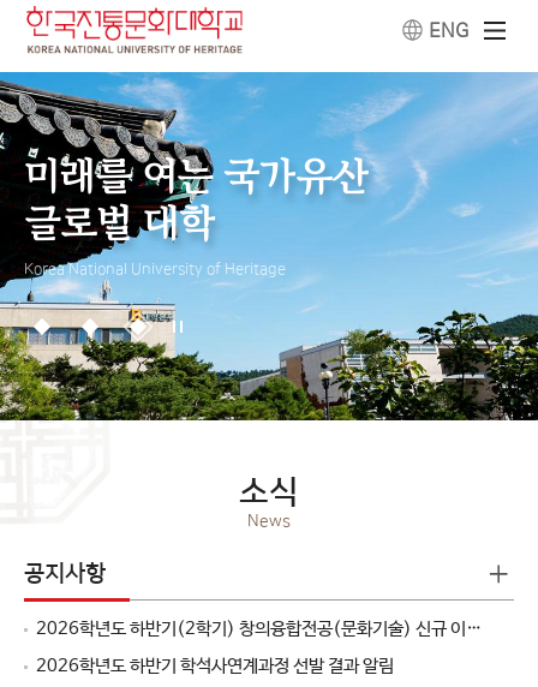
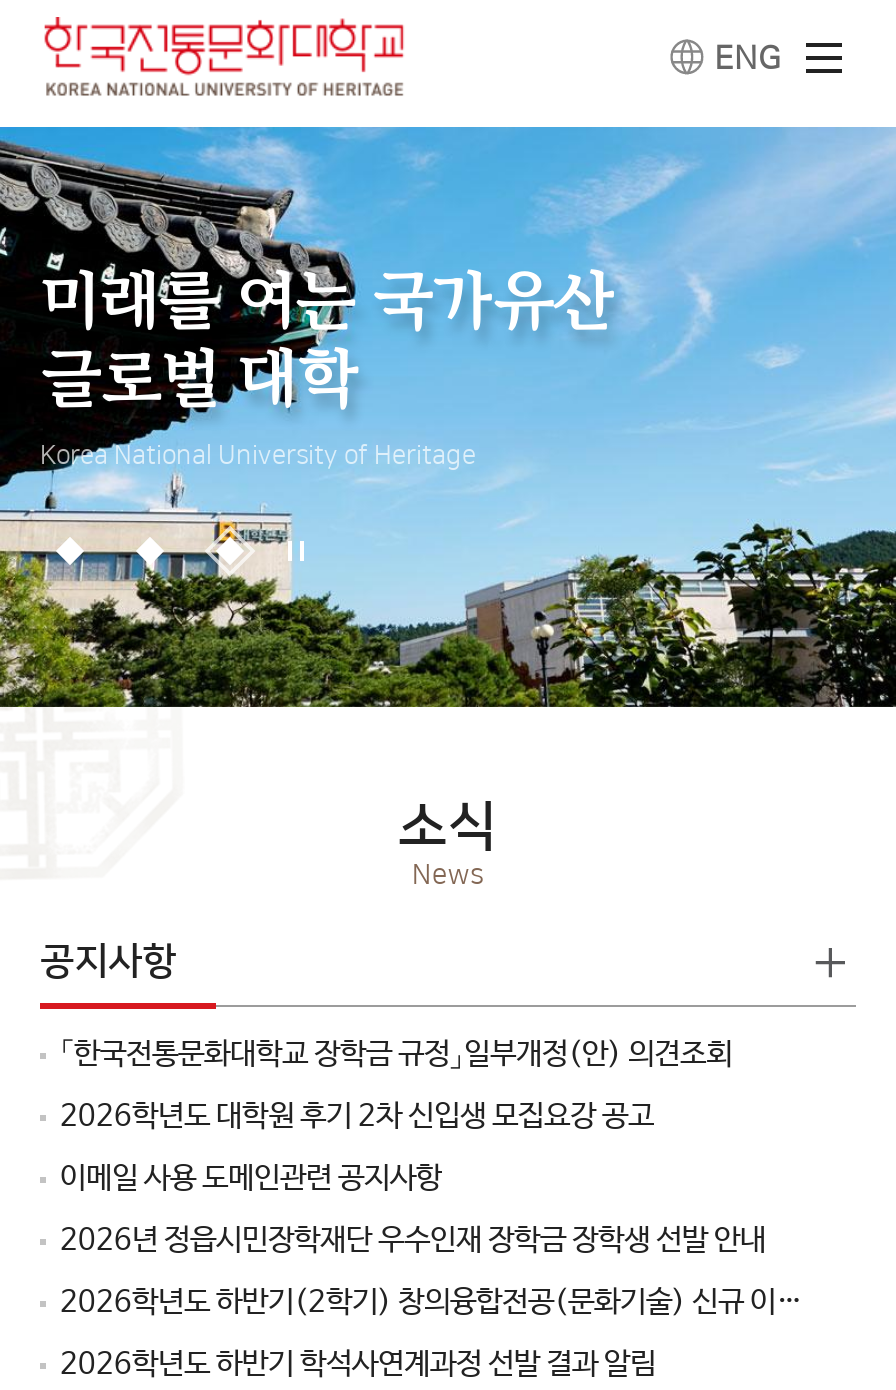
+ 「한국전통문화대학교 장학금 규정」일부개정(안) 의견조회
+ 2026학년도 대학원 후기 2차 신입생 모집요강 공고
+ 이메일 사용 도메인관련 공지사항
+ 2026년 정읍시민장학재단 우수인재 장학금 장학생 선발 안내
